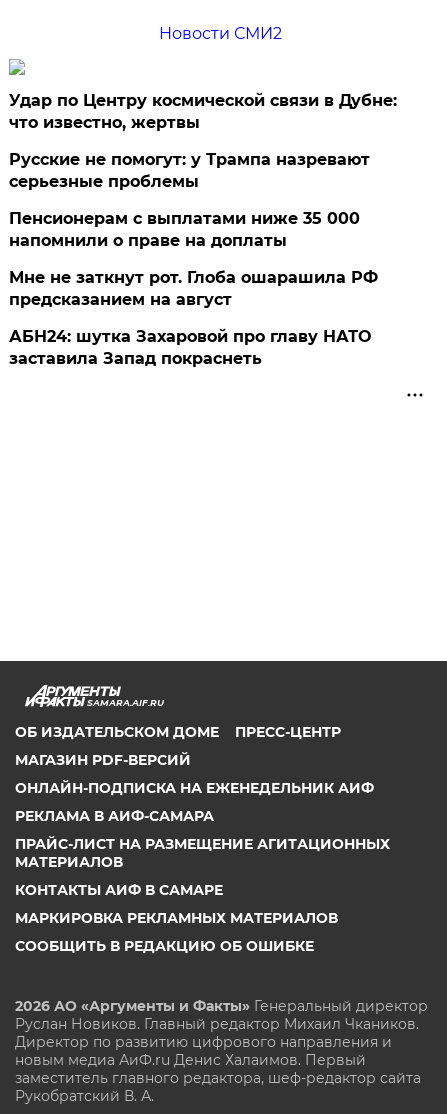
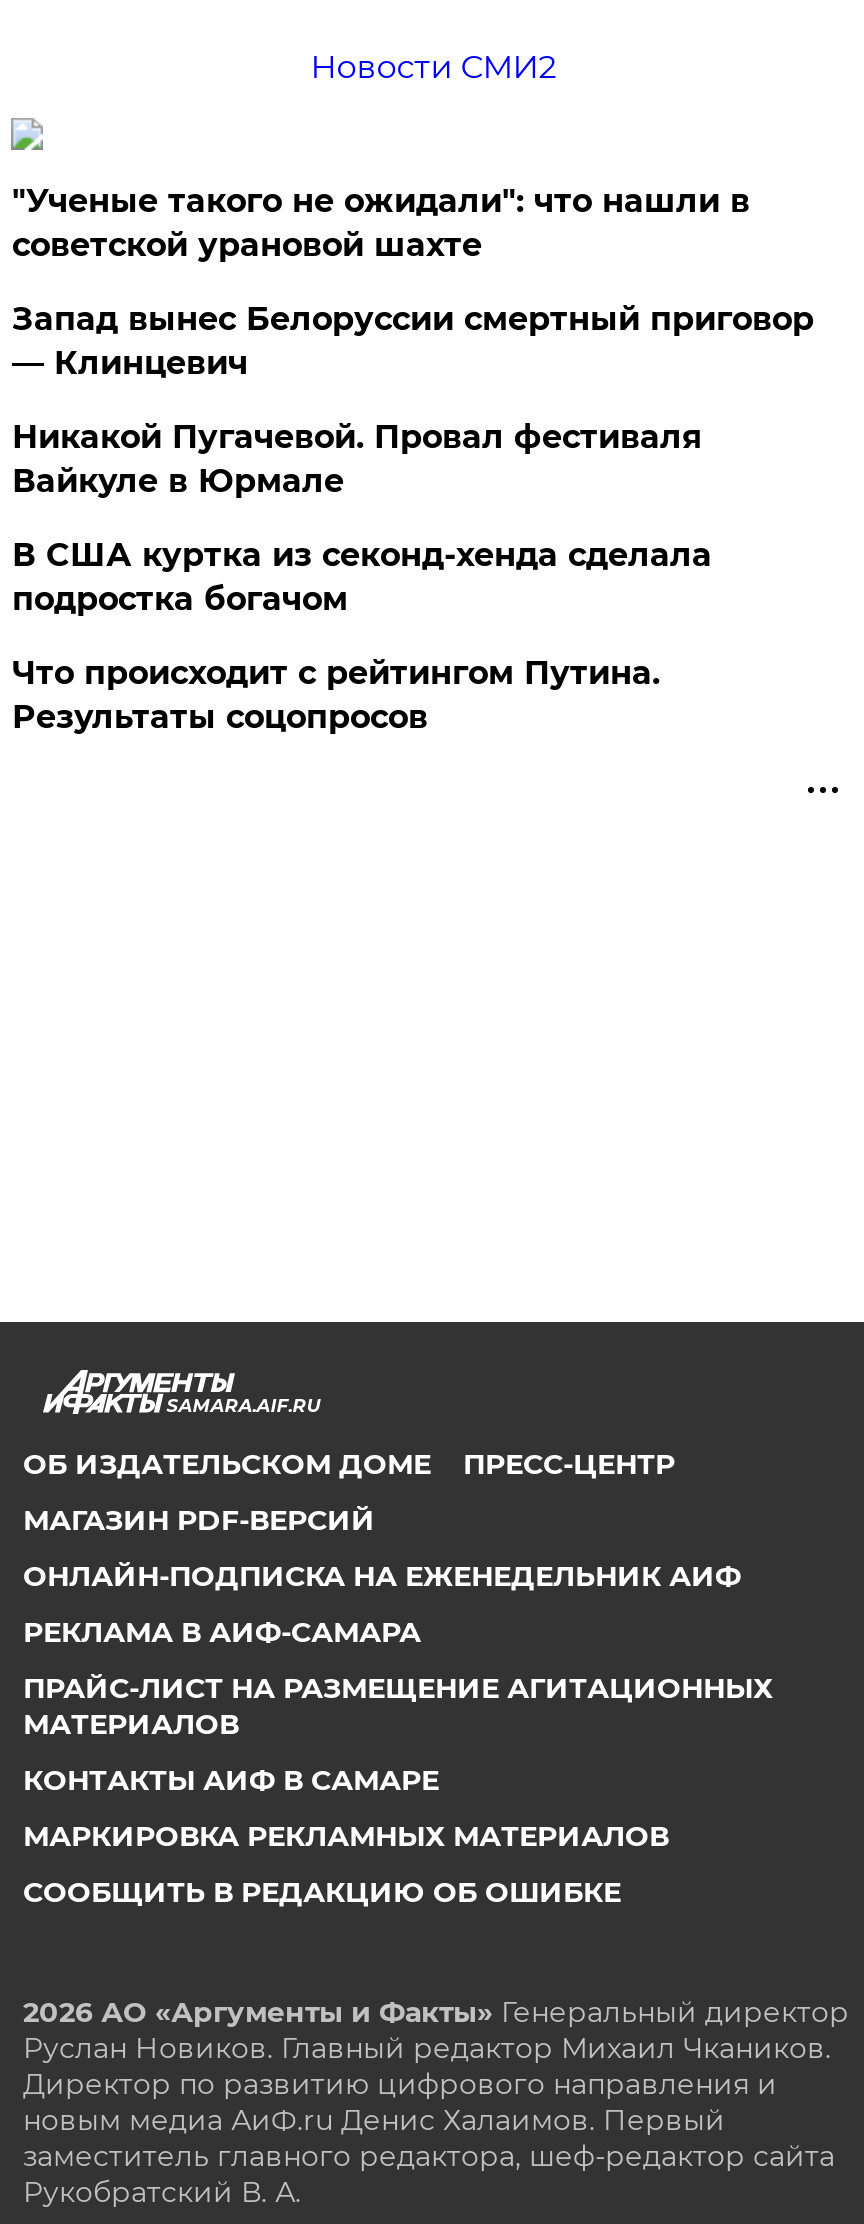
- Удар по Центру космической связи в Дубне:
- что известно, жертвы
+ "Ученые такого не ожидали": что нашли в
+ советской урановой шахте

- Русские не помогут: у Трампа назревают
- серьезные проблемы
+ Запад вынес Белоруссии смертный приговор
+ — Клинцевич

- Пенсионерам с выплатами ниже 35 000
- напомнили о праве на доплаты
+ Никакой Пугачевой. Провал фестиваля
+ Вайкуле в Юрмале

- Мне не заткнут рот. Глоба ошарашила РФ
- предсказанием на август
+ В США куртка из секонд-хенда сделала
+ подростка богачом

- АБН24: шутка Захаровой про главу НАТО
- заставила Запад покраснеть
+ Что происходит с рейтингом Путина.
+ Результаты соцопросов
